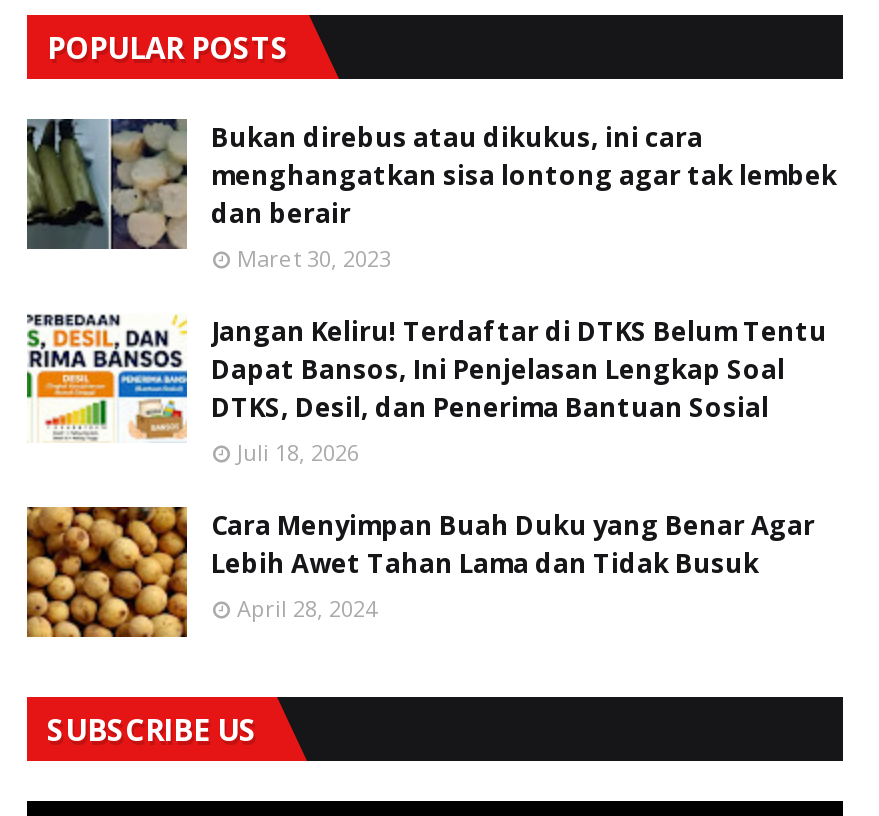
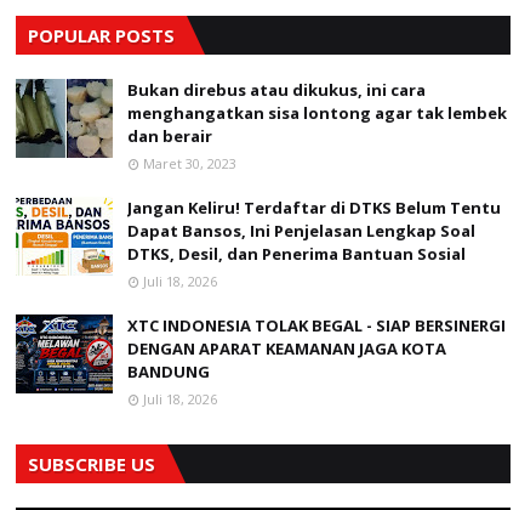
- [image]
- Cara Menyimpan Buah Duku yang Benar Agar
- Lebih Awet Tahan Lama dan Tidak Busuk
- April 28, 2024
+ [image]
+ XTC INDONESIA TOLAK BEGAL - SIAP BERSINERGI
+ DENGAN APARAT KEAMANAN JAGA KOTA
+ BANDUNG
+ Juli 18, 2026
